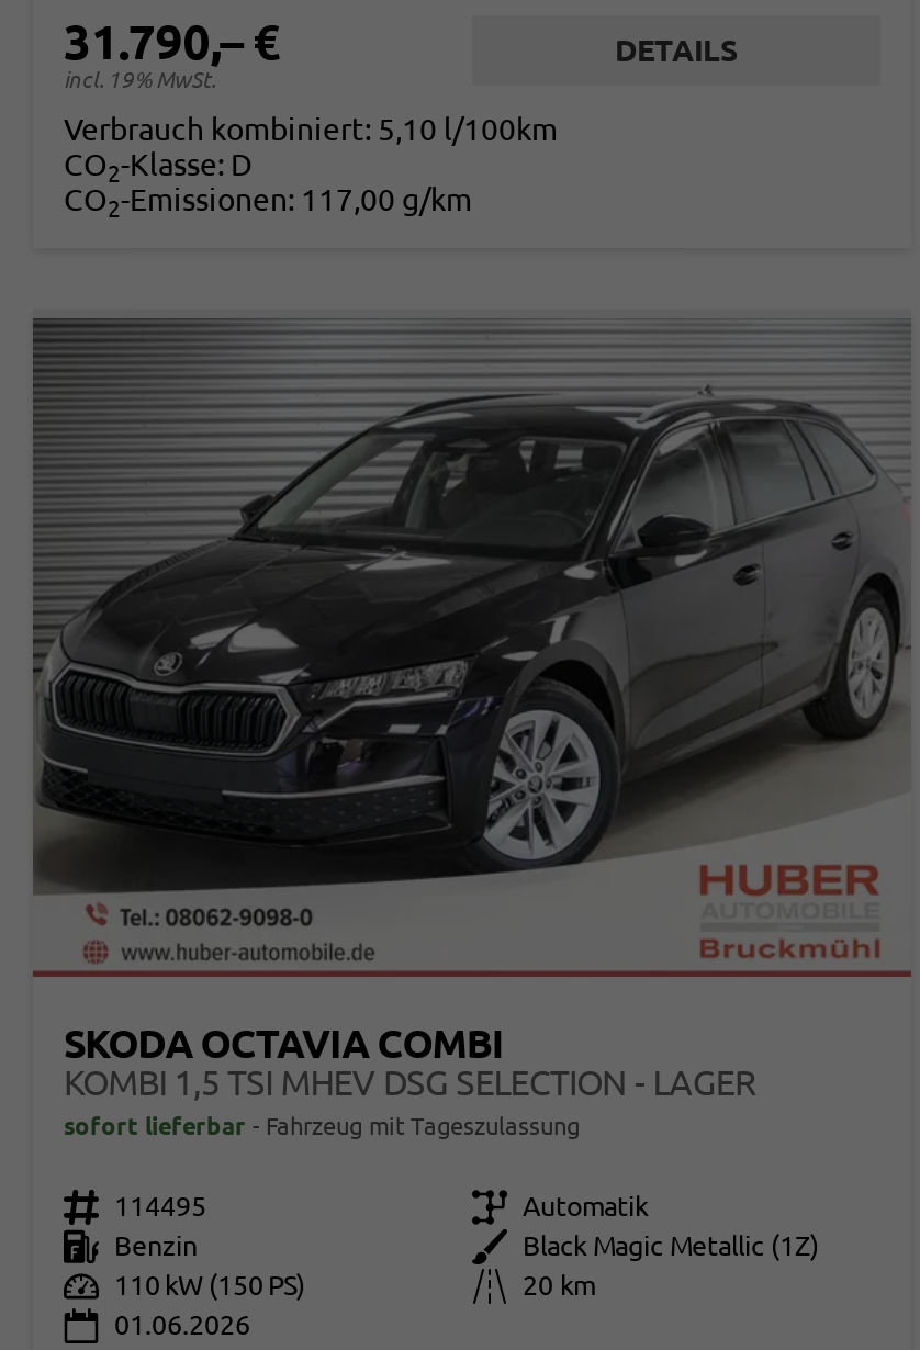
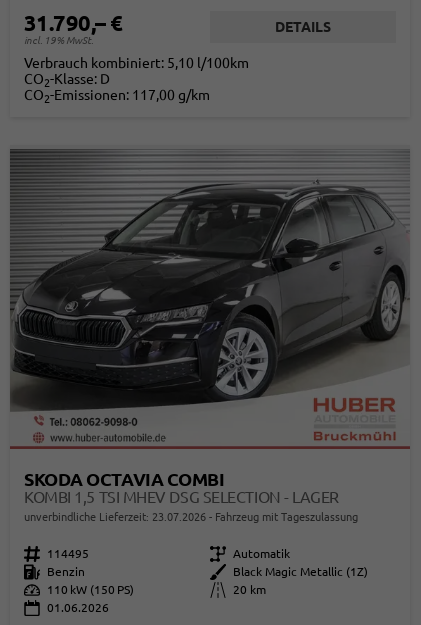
- sofort lieferbar Fahrzeug mit Tageszulassung
+ unverbindliche Lieferzeit: 23.07.2026 Fahrzeug mit Tageszulassung
